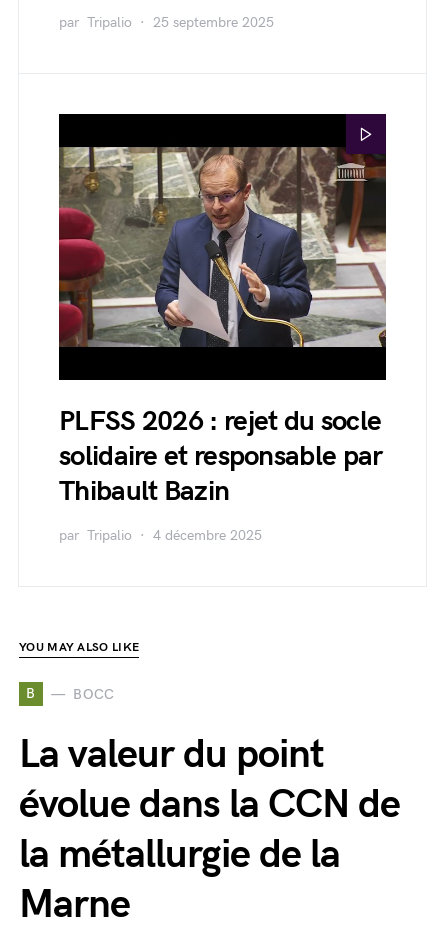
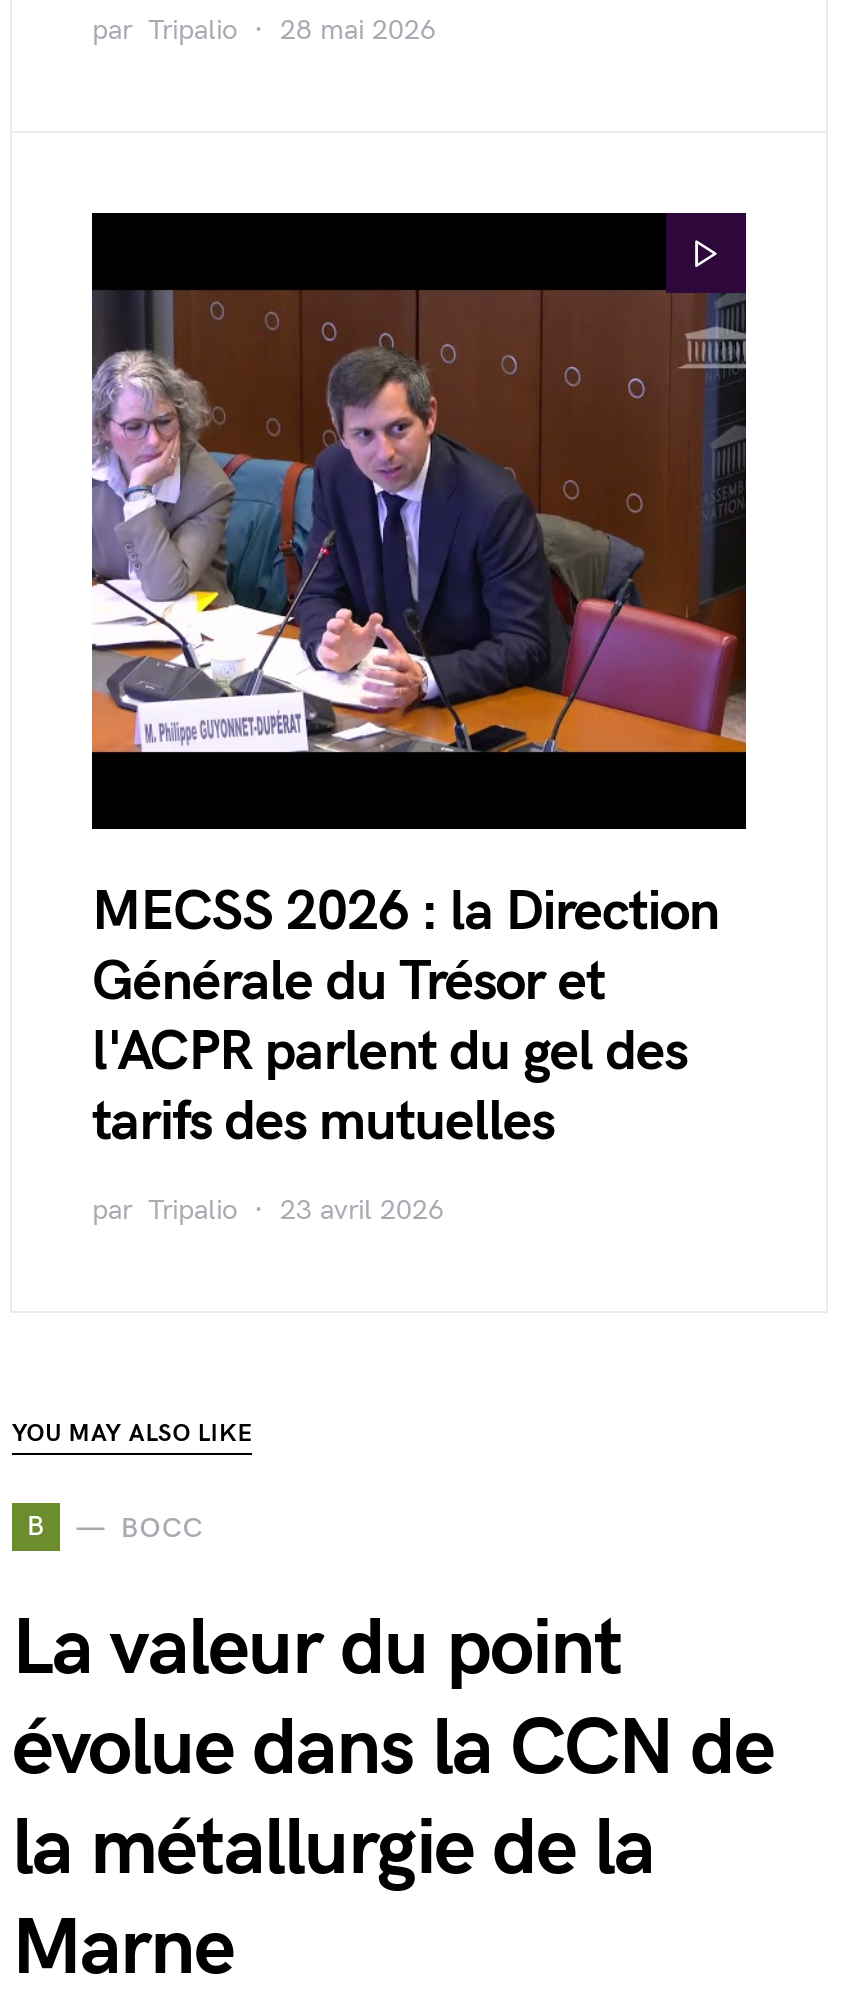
- par Tripalio 25 septembre 2025
+ par Tripalio 28 mai 2026

- [image]
+ [image]

- PLFSS 2026 : rejet du socle
- solidaire et responsable par
- Thibault Bazin
+ MECSS 2026 : la Direction
+ Générale du Trésor et
+ l'ACPR parlent du gel des
+ tarifs des mutuelles

- par Tripalio 4 décembre 2025
+ par Tripalio 23 avril 2026
